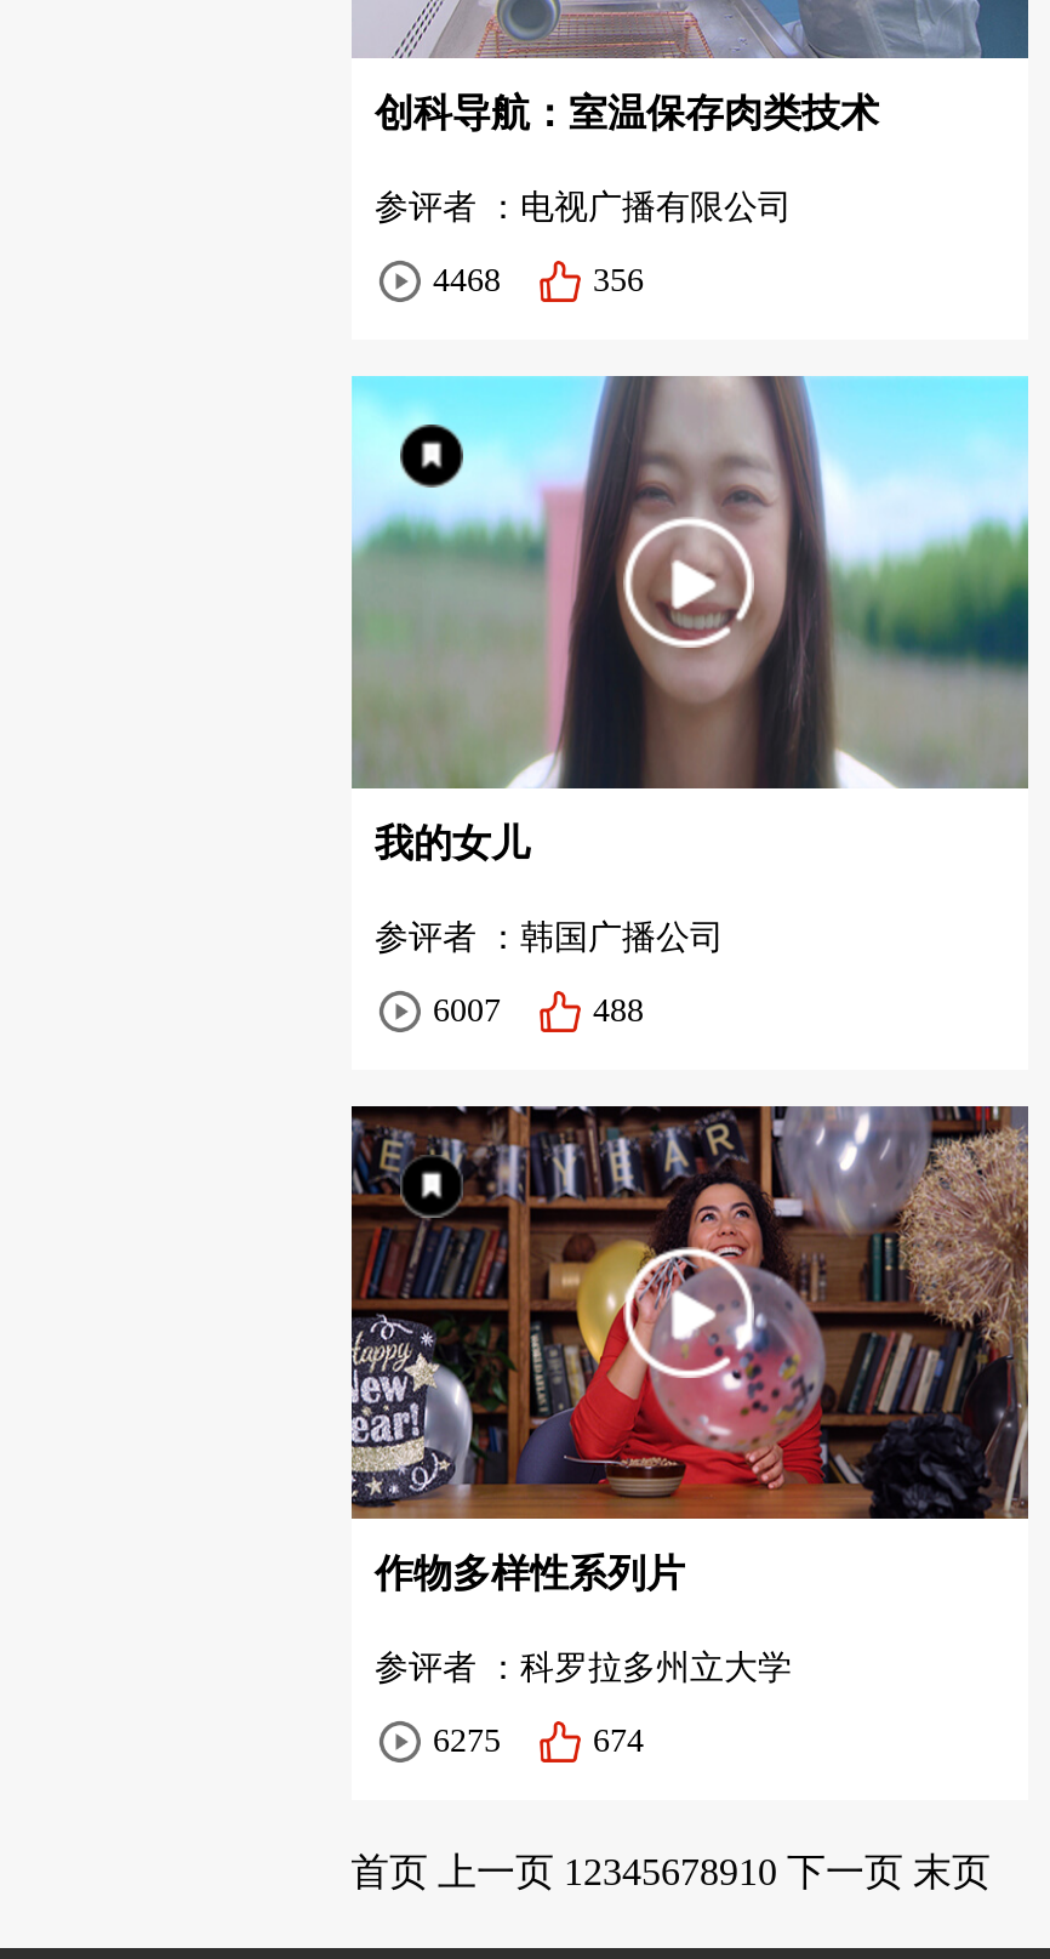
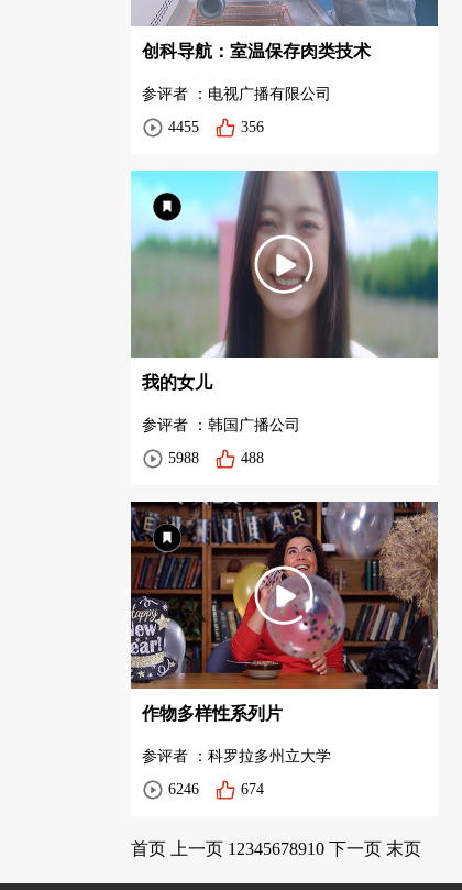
- 4468
+ 4455

- 6007
+ 5988

- 6275
+ 6246
